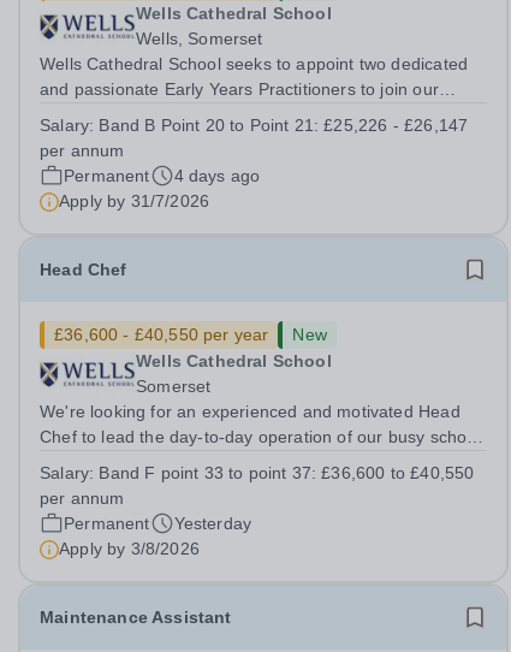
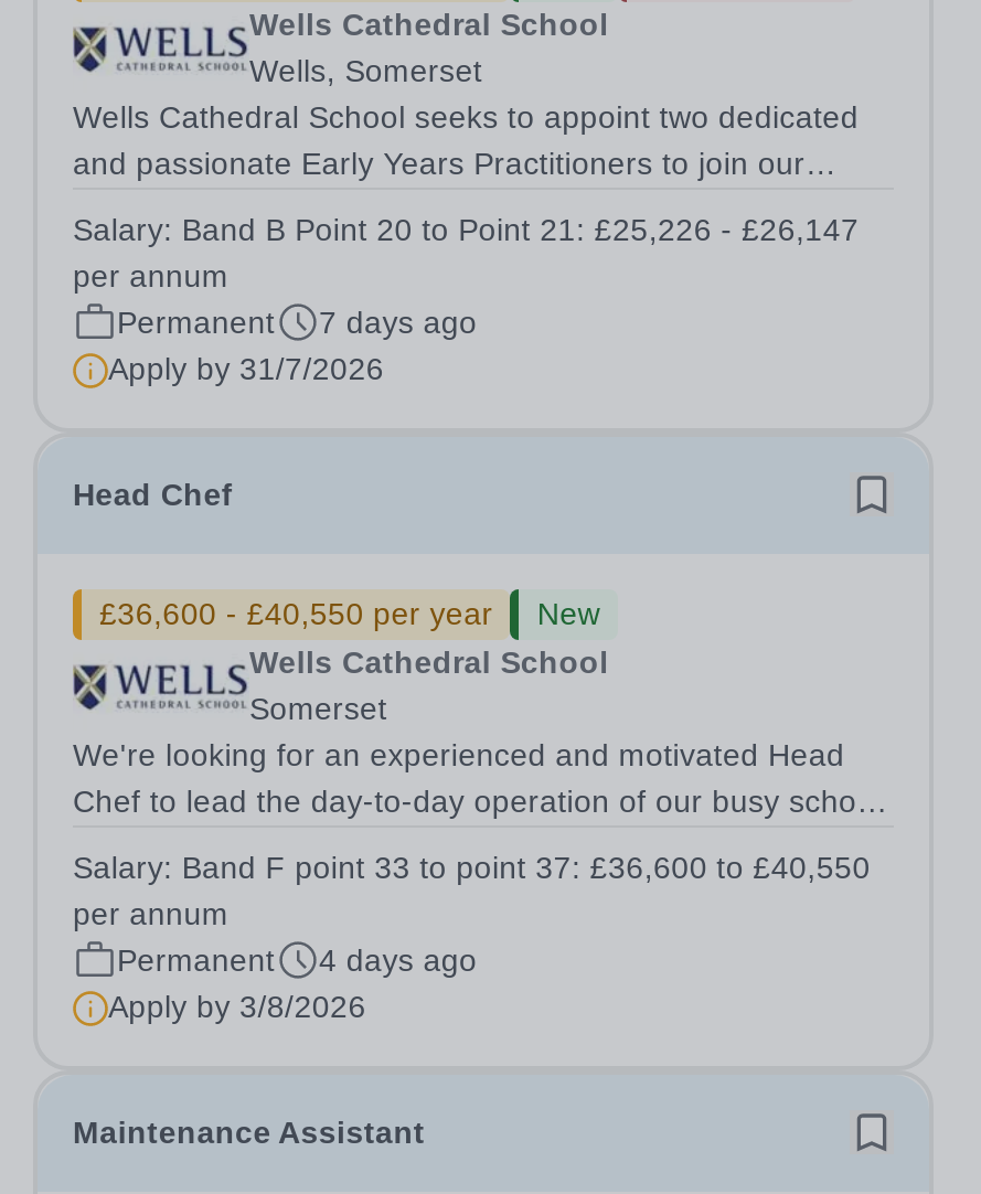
- Permanent 4 days ago
+ Permanent 7 days ago

- Yesterday
+ 4 days ago
